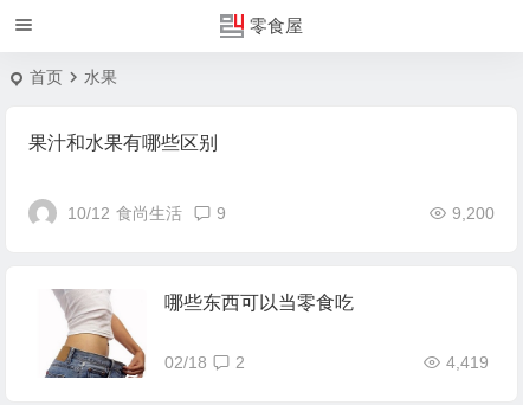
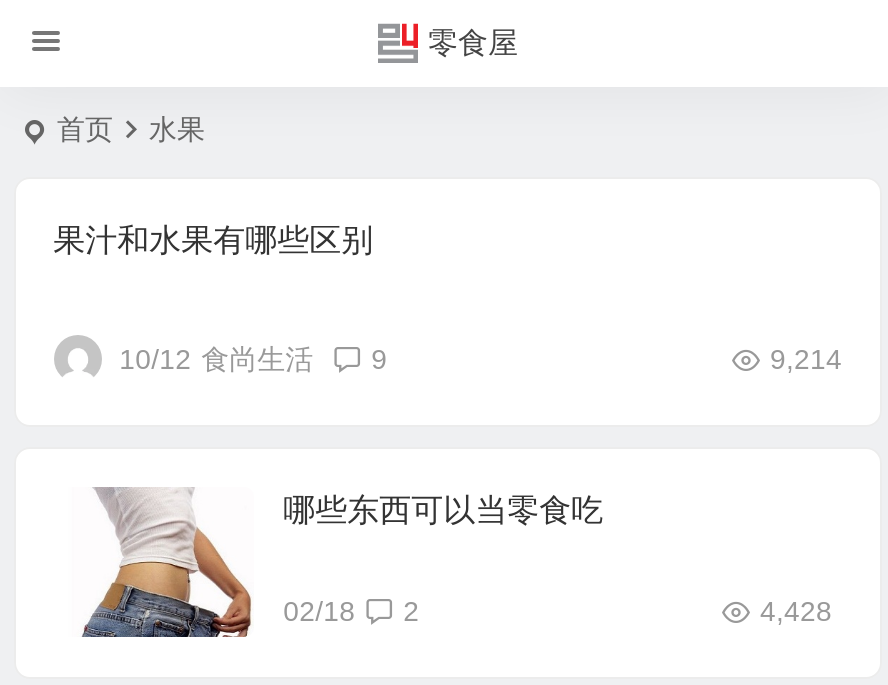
- 9,200
+ 9,214

- 4,419
+ 4,428
